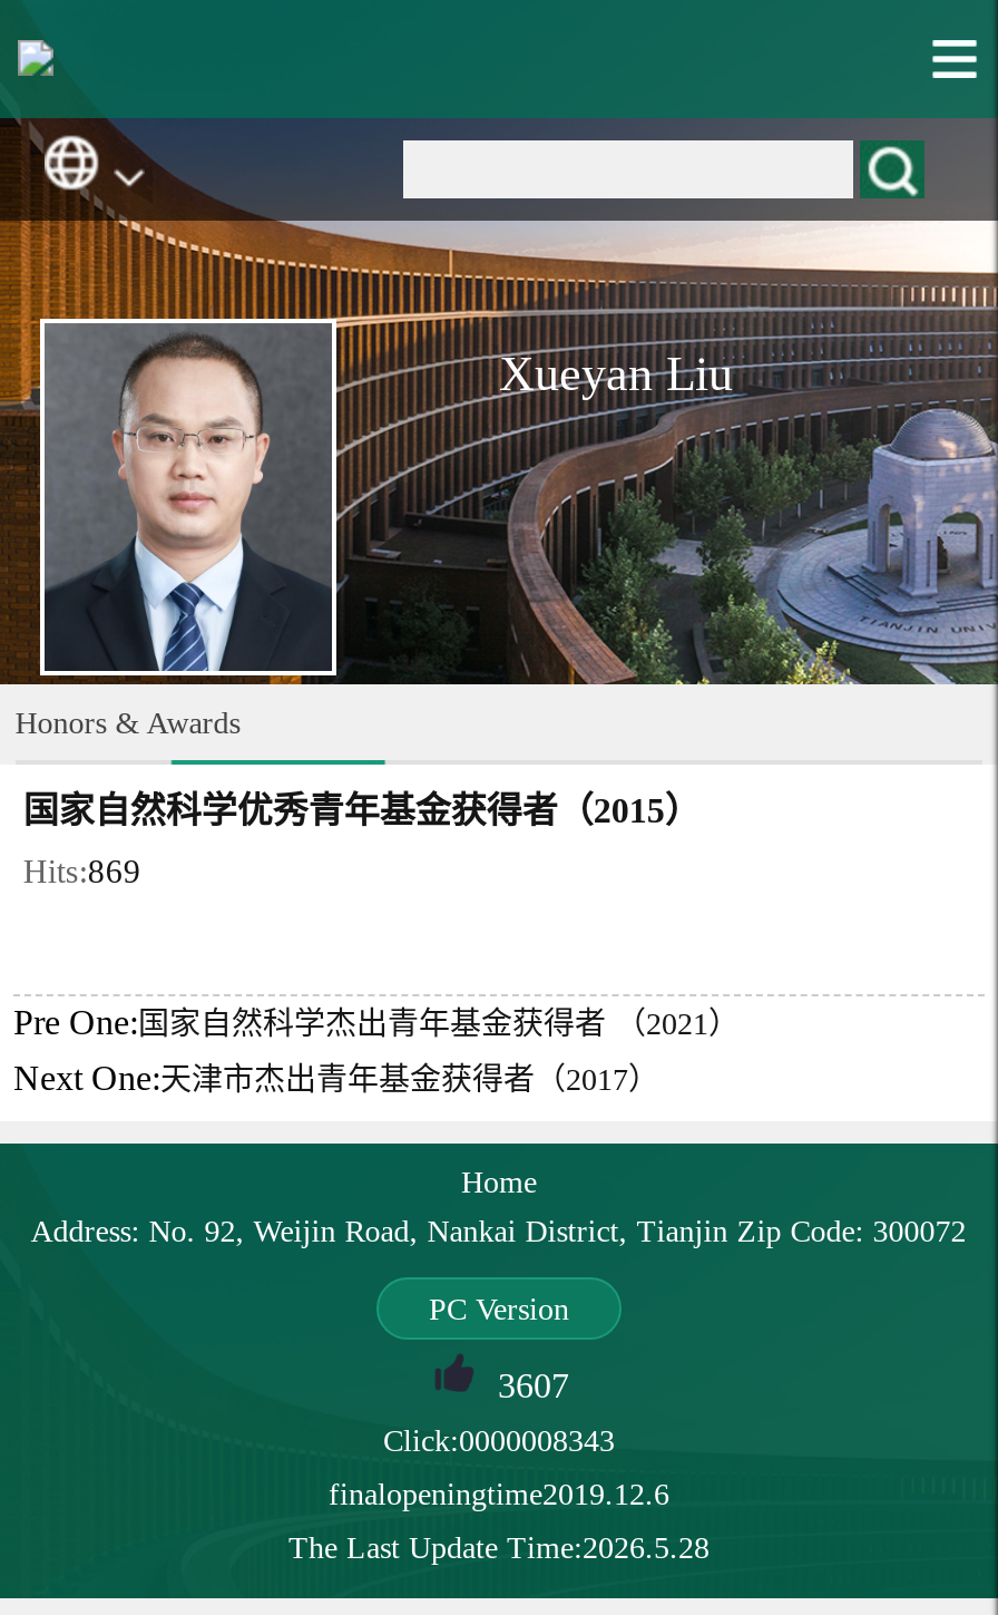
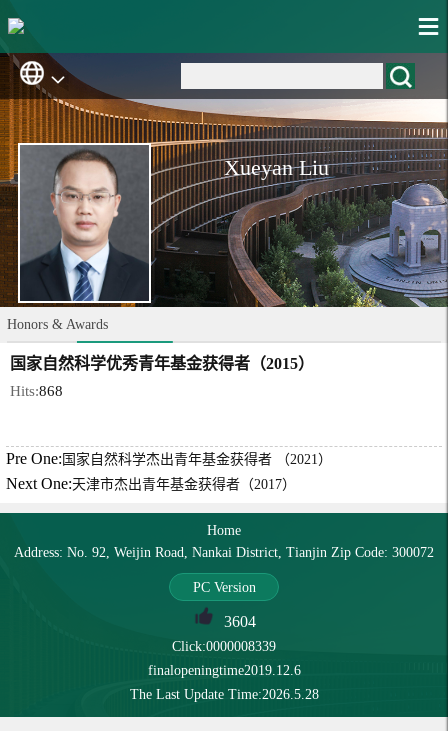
- Hits:869
+ Hits:868

- 3607
+ 3604

- Click:0000008343
+ Click:0000008339
